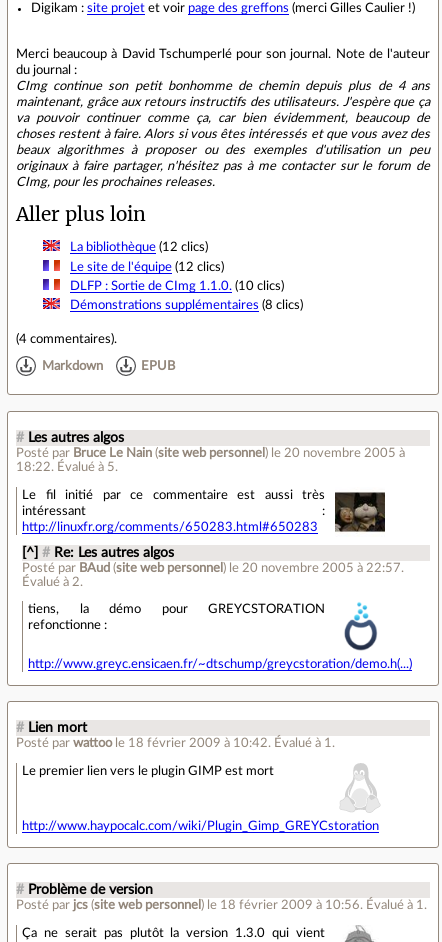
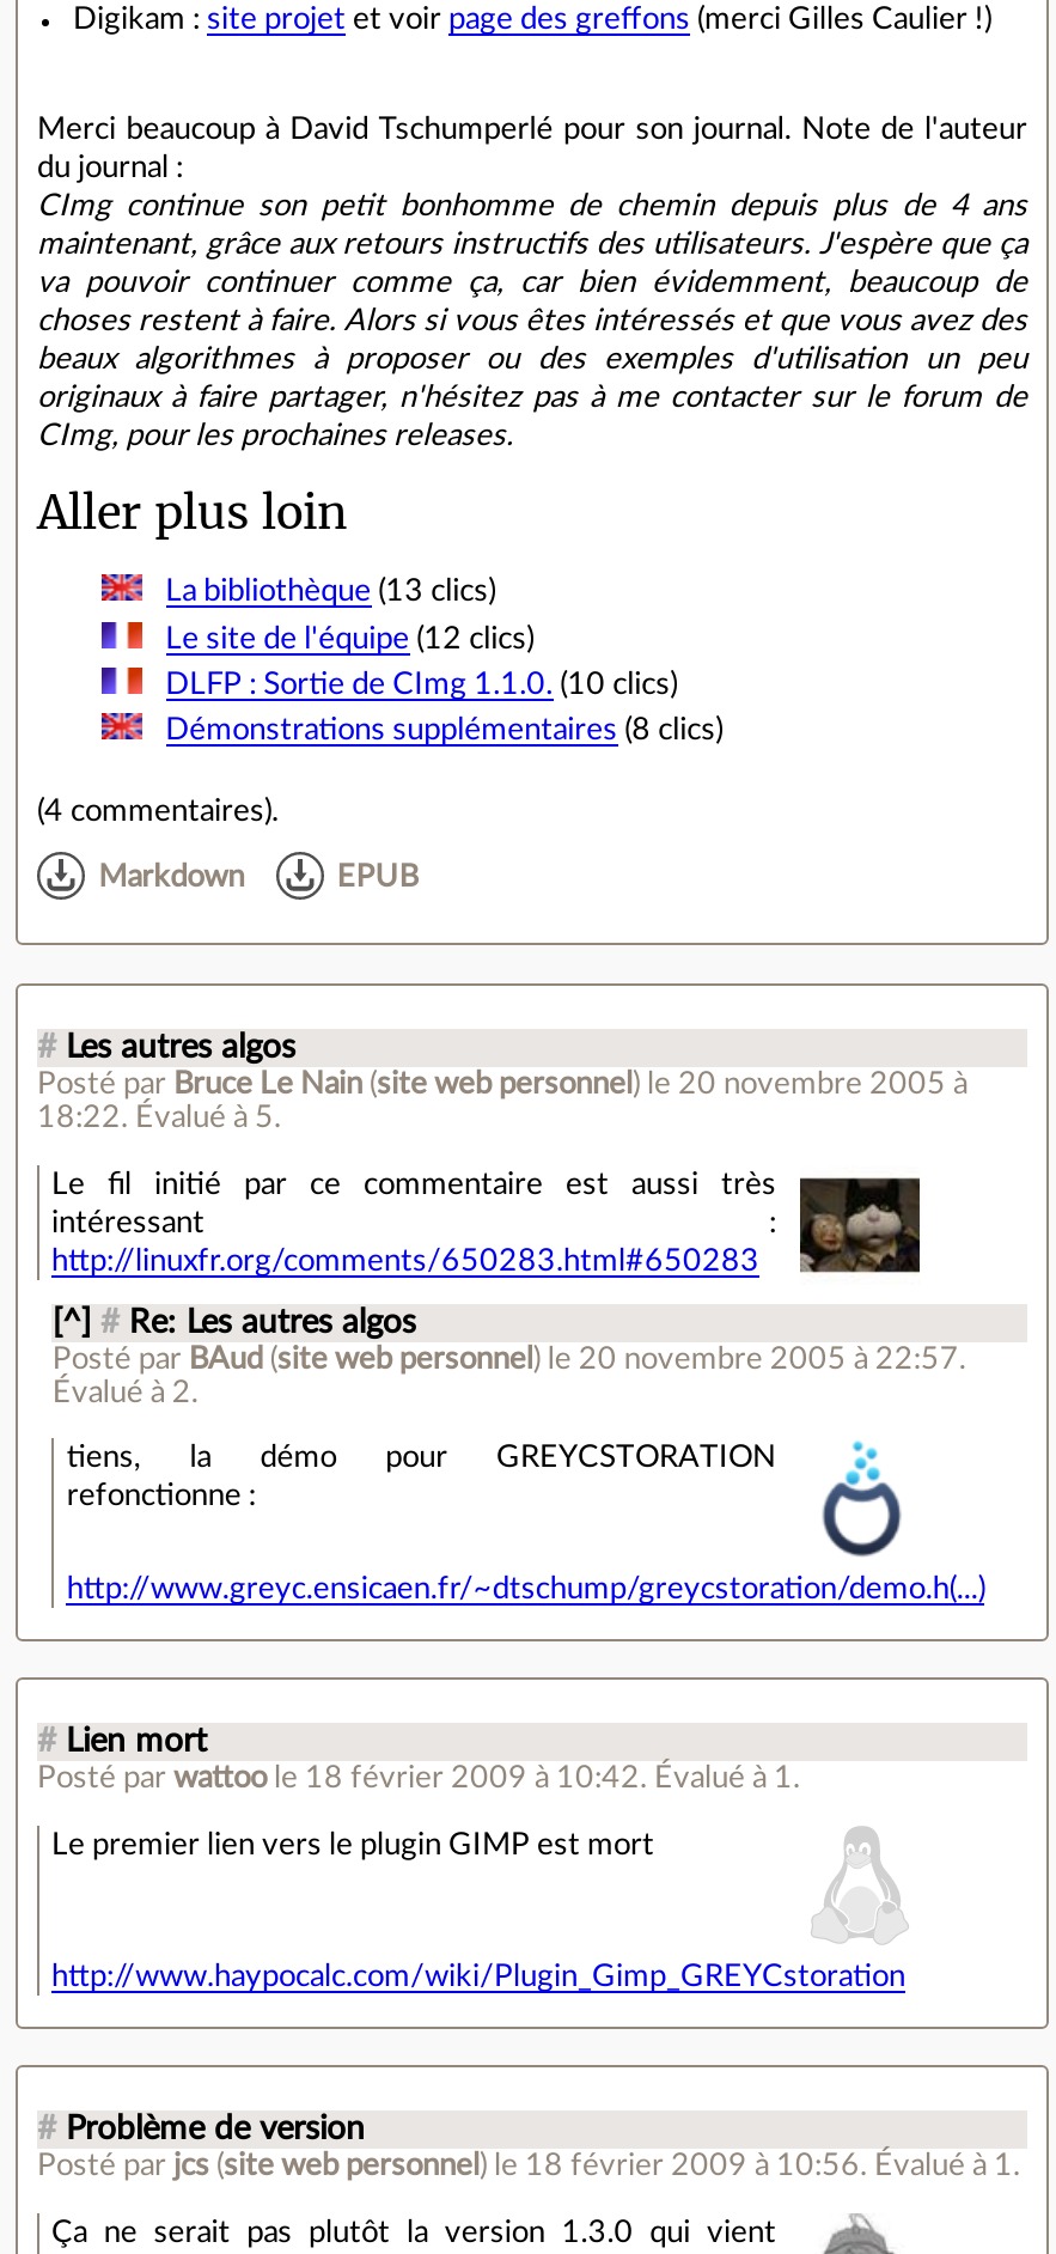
- La bibliothèque (12 clics)
+ La bibliothèque (13 clics)
